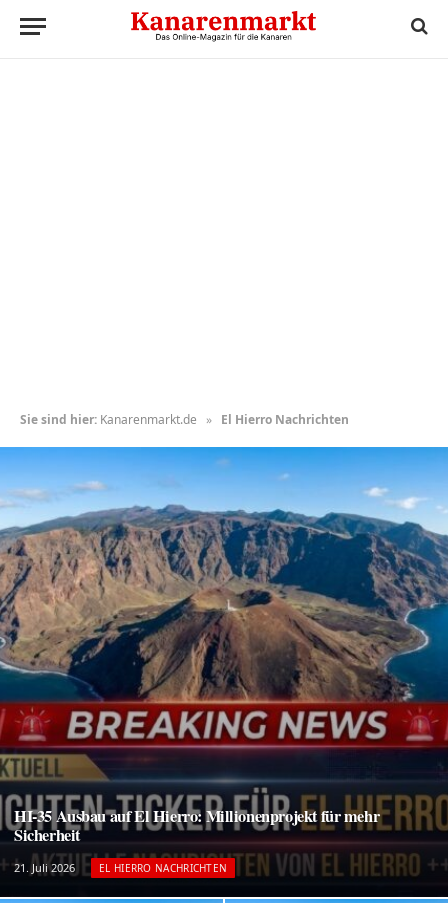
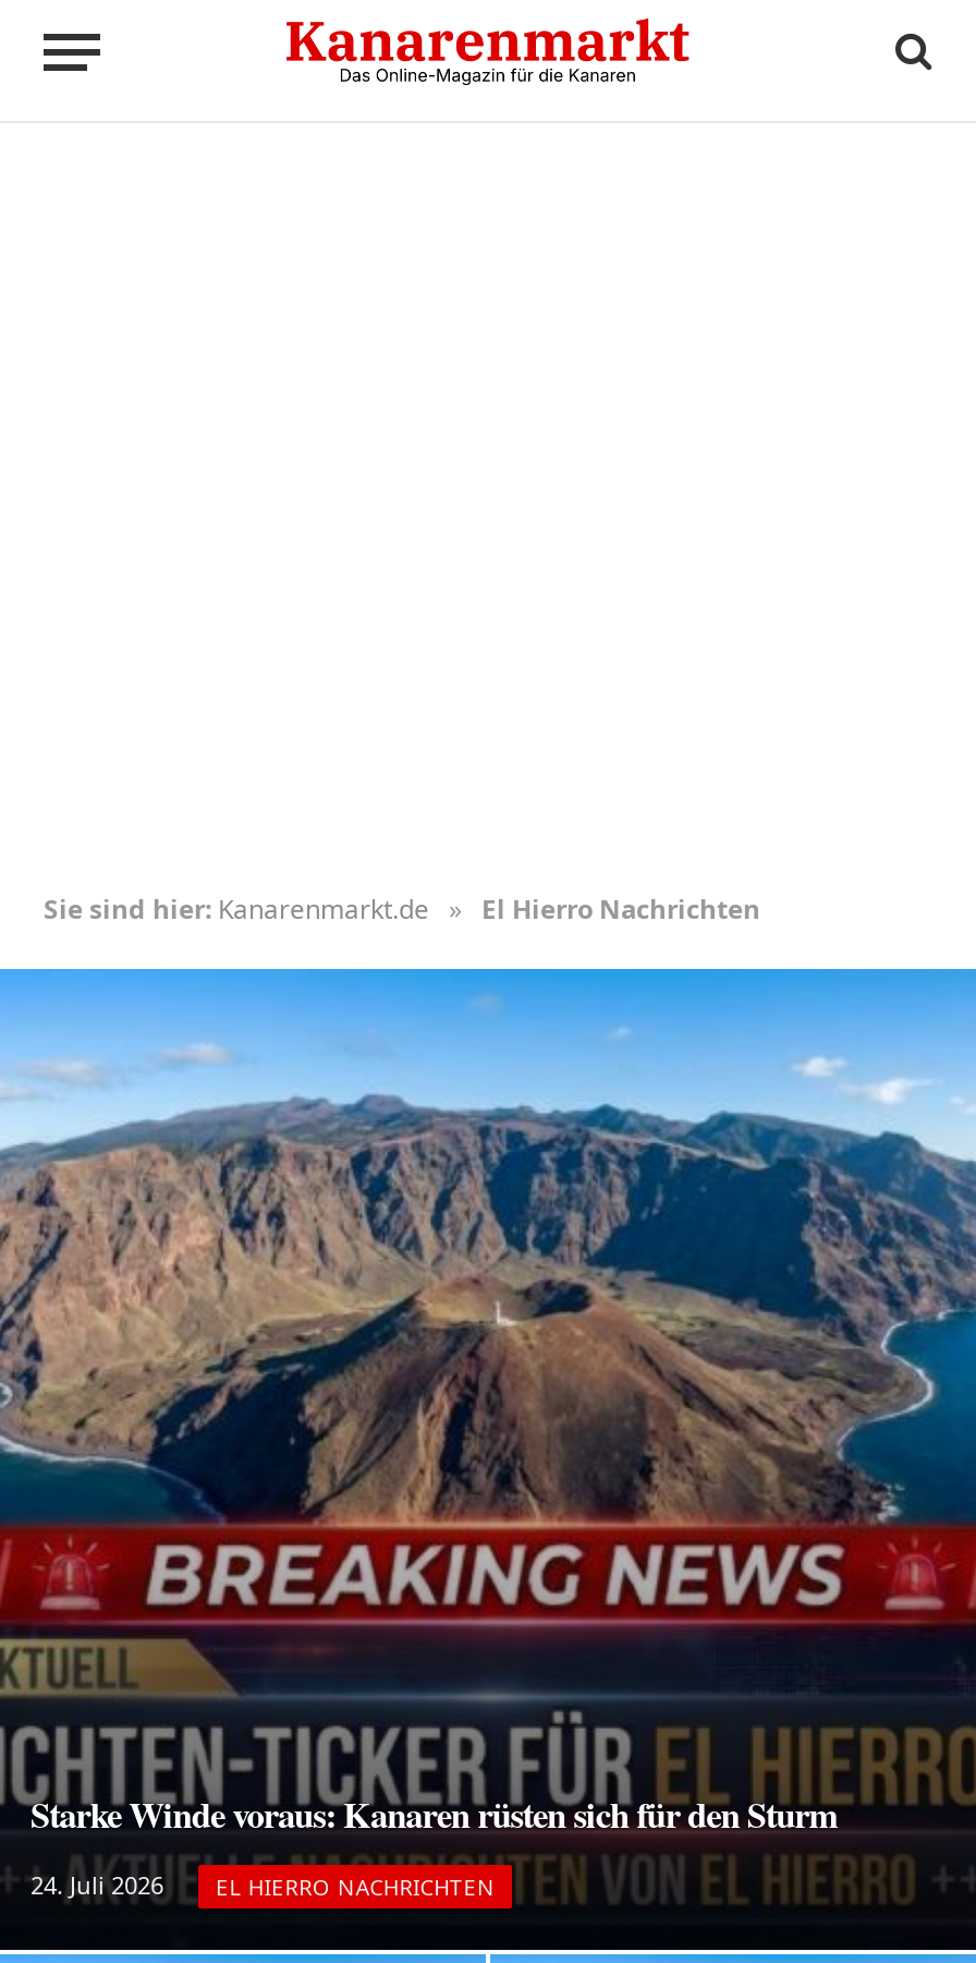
- HI-35 Ausbau auf El Hierro: Millionenprojekt für mehr
- Sicherheit
+ Starke Winde voraus: Kanaren rüsten sich für den Sturm

- 21. Juli 2026 EL HIERRO NACHRICHTEN
+ 24. Juli 2026 EL HIERRO NACHRICHTEN
